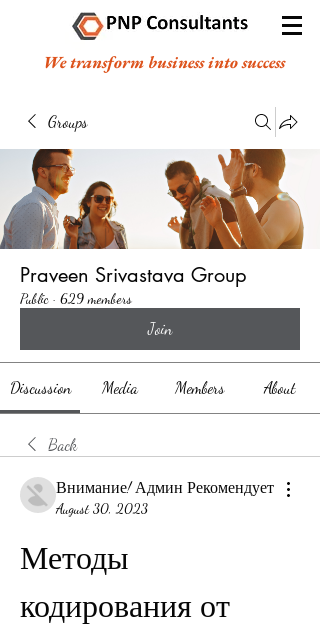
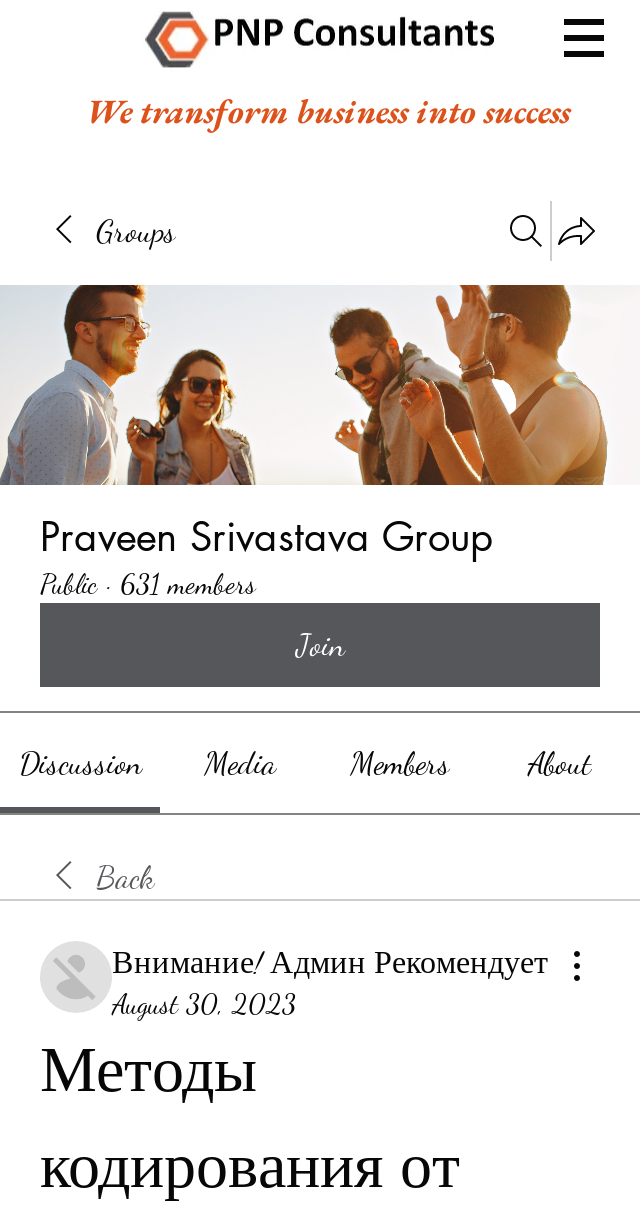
- Public · 629 members
+ Public · 631 members
